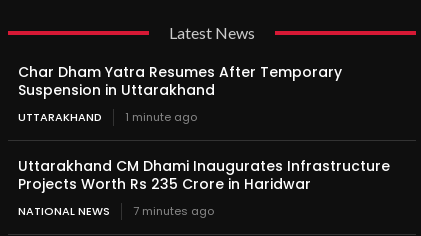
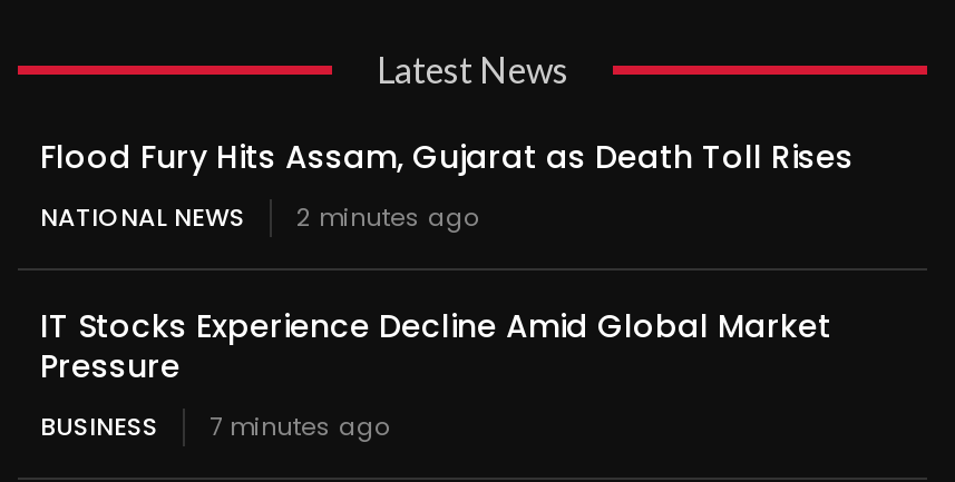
- Char Dham Yatra Resumes After Temporary
- Suspension in Uttarakhand
- UTTARAKHAND
- 1 minute ago
- Uttarakhand CM Dhami Inaugurates Infrastructure
- Projects Worth Rs 235 Crore in Haridwar
+ Flood Fury Hits Assam, Gujarat as Death Toll Rises

moved up: NATIONAL NEWS

+ 2 minutes ago
+ IT Stocks Experience Decline Amid Global Market
+ Pressure
+ BUSINESS
